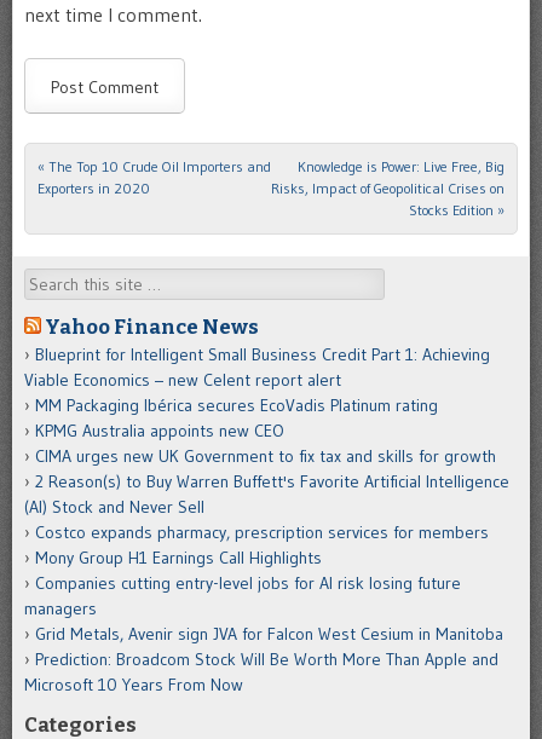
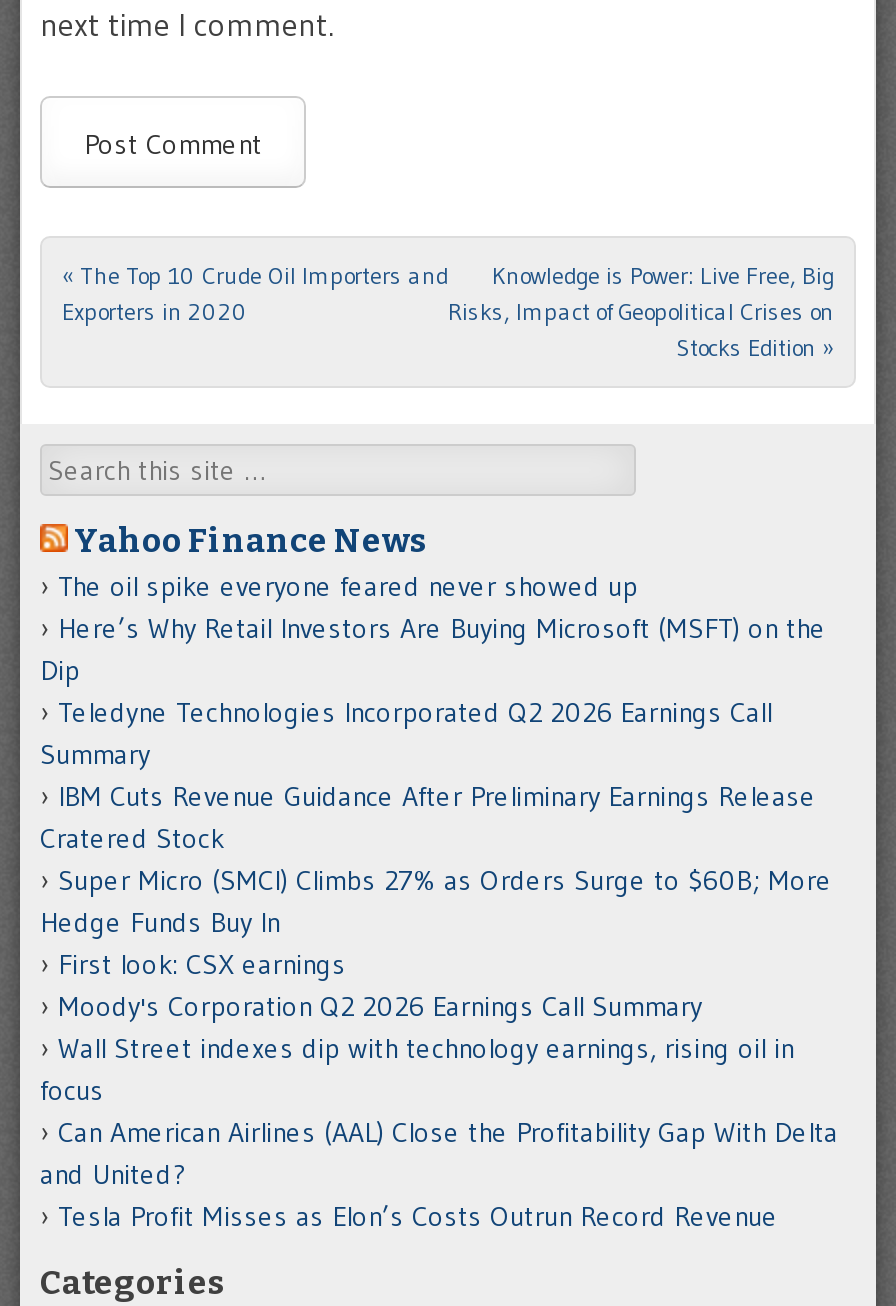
- Blueprint for Intelligent Small Business Credit Part 1: Achieving
- Viable Economics – new Celent report alert
- MM Packaging Ibérica secures EcoVadis Platinum rating
- KPMG Australia appoints new CEO
- CIMA urges new UK Government to fix tax and skills for growth
- 2 Reason(s) to Buy Warren Buffett's Favorite Artificial Intelligence
- (AI) Stock and Never Sell
- Costco expands pharmacy, prescription services for members
- Mony Group H1 Earnings Call Highlights
- Companies cutting entry-level jobs for AI risk losing future
- managers
- Grid Metals, Avenir sign JVA for Falcon West Cesium in Manitoba
- Prediction: Broadcom Stock Will Be Worth More Than Apple and
- Microsoft 10 Years From Now
+ The oil spike everyone feared never showed up
+ Here’s Why Retail Investors Are Buying Microsoft (MSFT) on the
+ Dip
+ Teledyne Technologies Incorporated Q2 2026 Earnings Call
+ Summary
+ IBM Cuts Revenue Guidance After Preliminary Earnings Release
+ Cratered Stock
+ Super Micro (SMCI) Climbs 27% as Orders Surge to $60B; More
+ Hedge Funds Buy In
+ First look: CSX earnings
+ Moody's Corporation Q2 2026 Earnings Call Summary
+ Wall Street indexes dip with technology earnings, rising oil in
+ focus
+ Can American Airlines (AAL) Close the Profitability Gap With Delta
+ and United?
+ Tesla Profit Misses as Elon’s Costs Outrun Record Revenue
